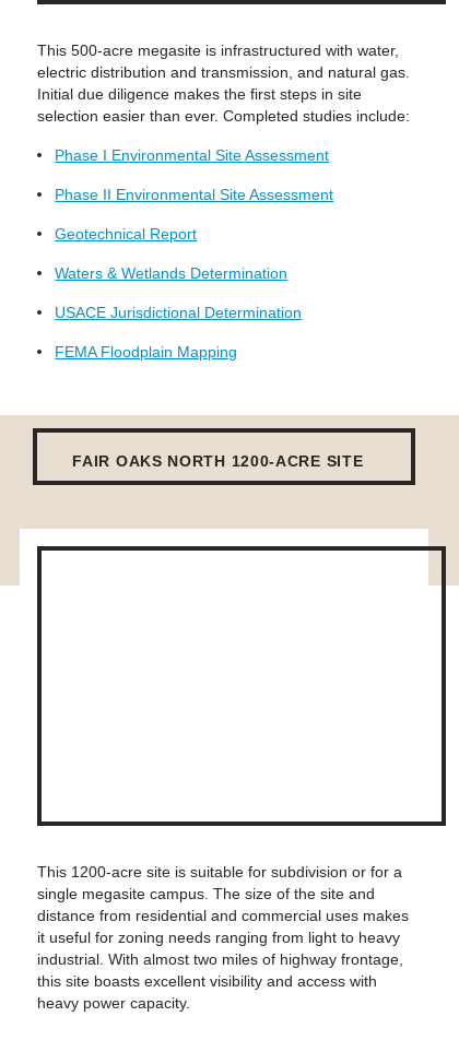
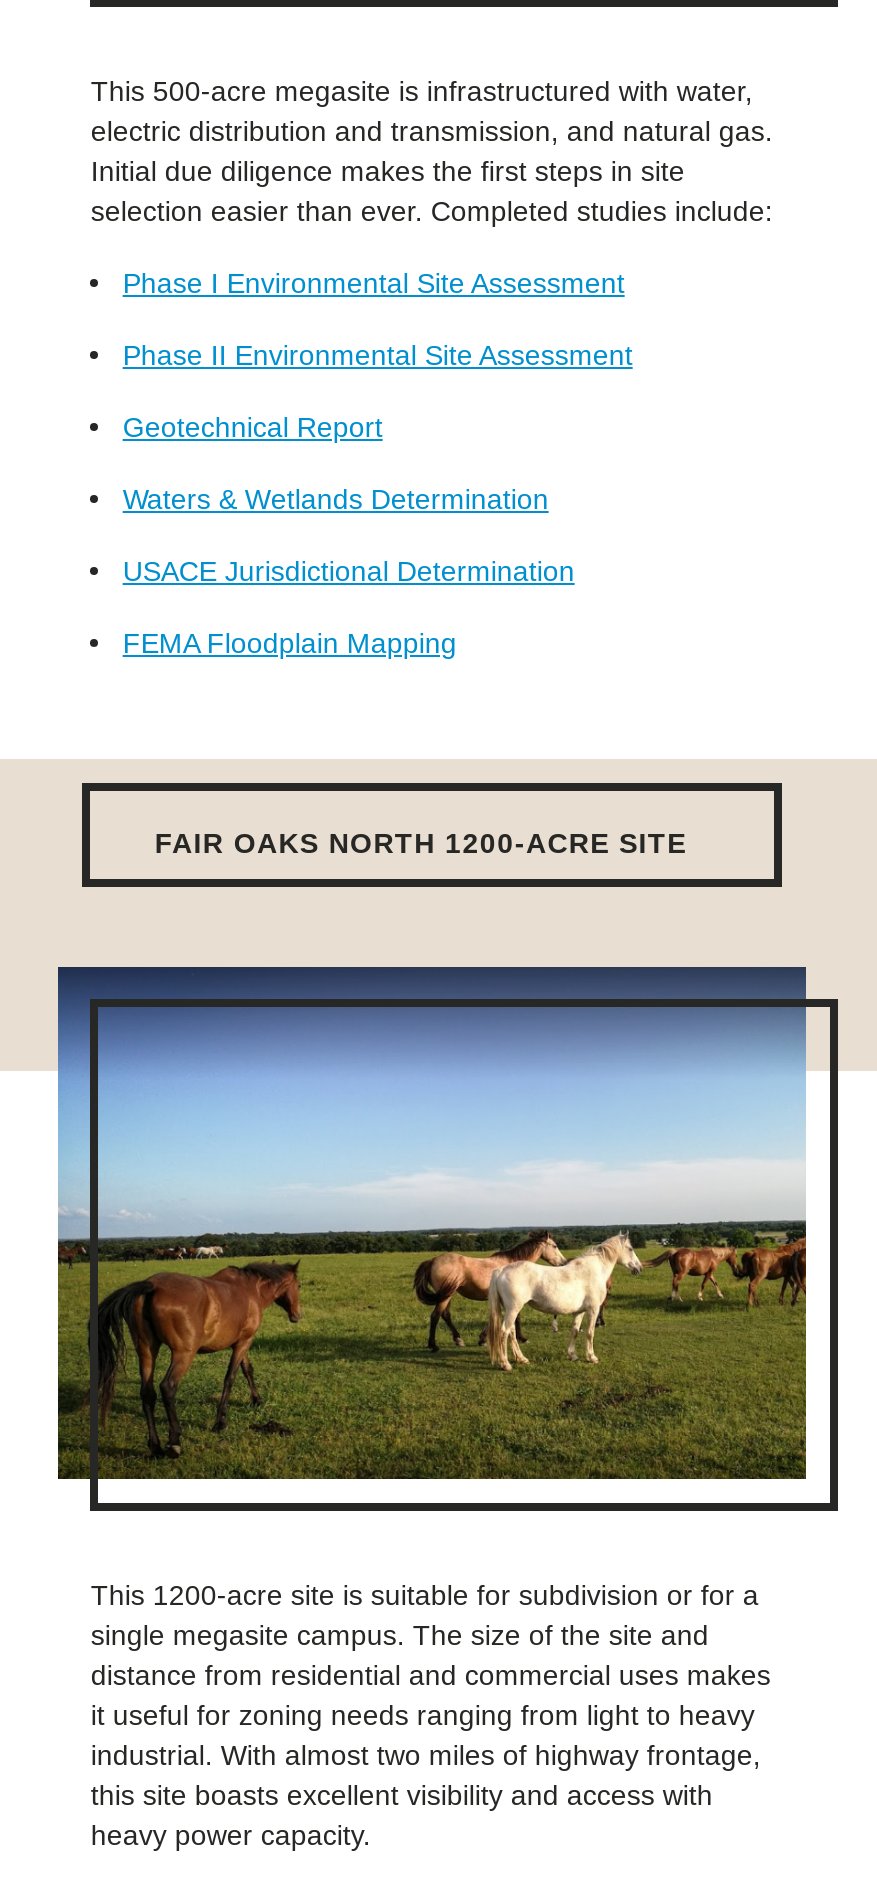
+ [image]
